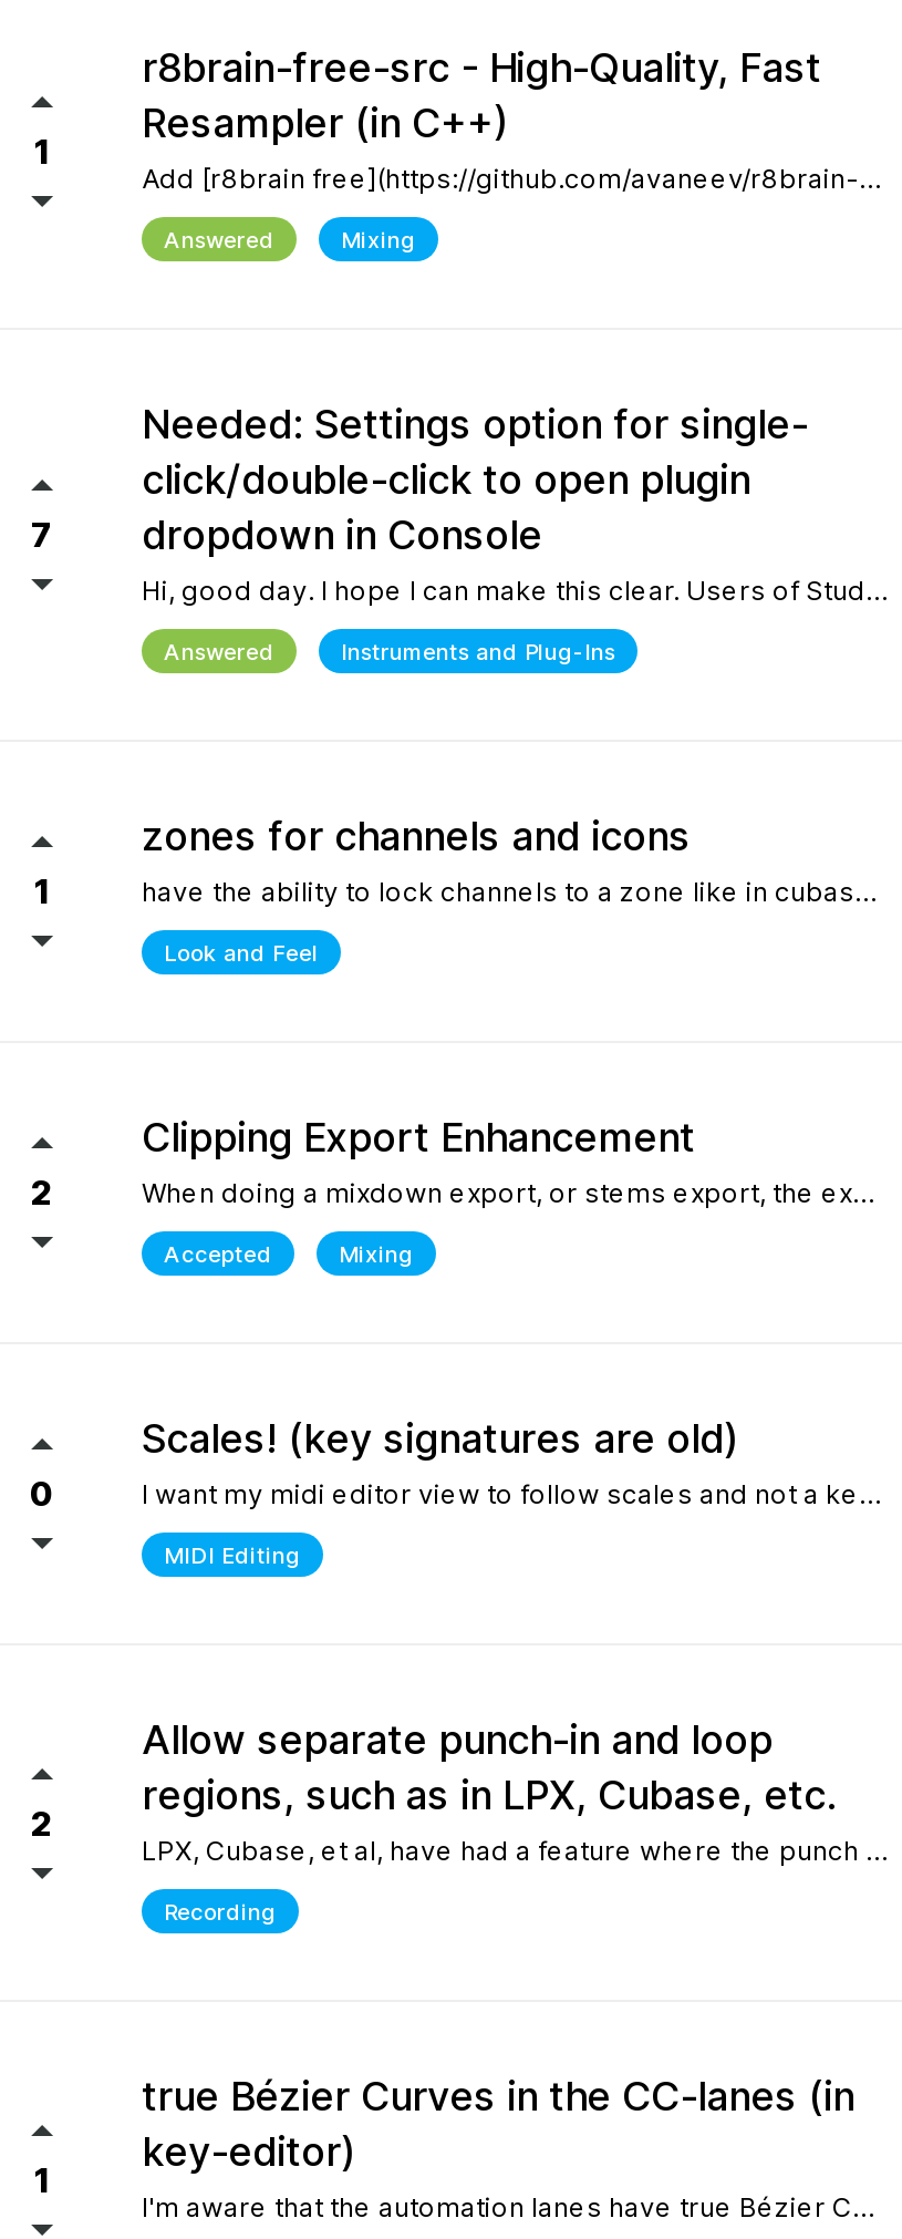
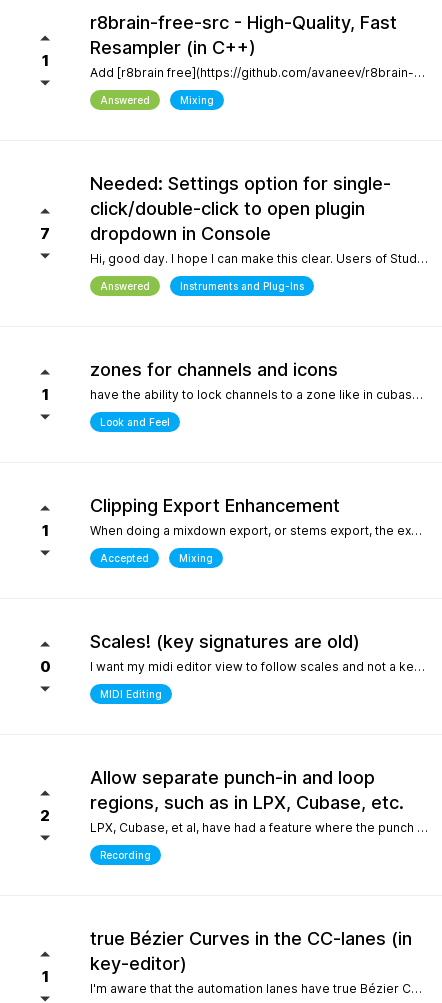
- 2
+ 1
